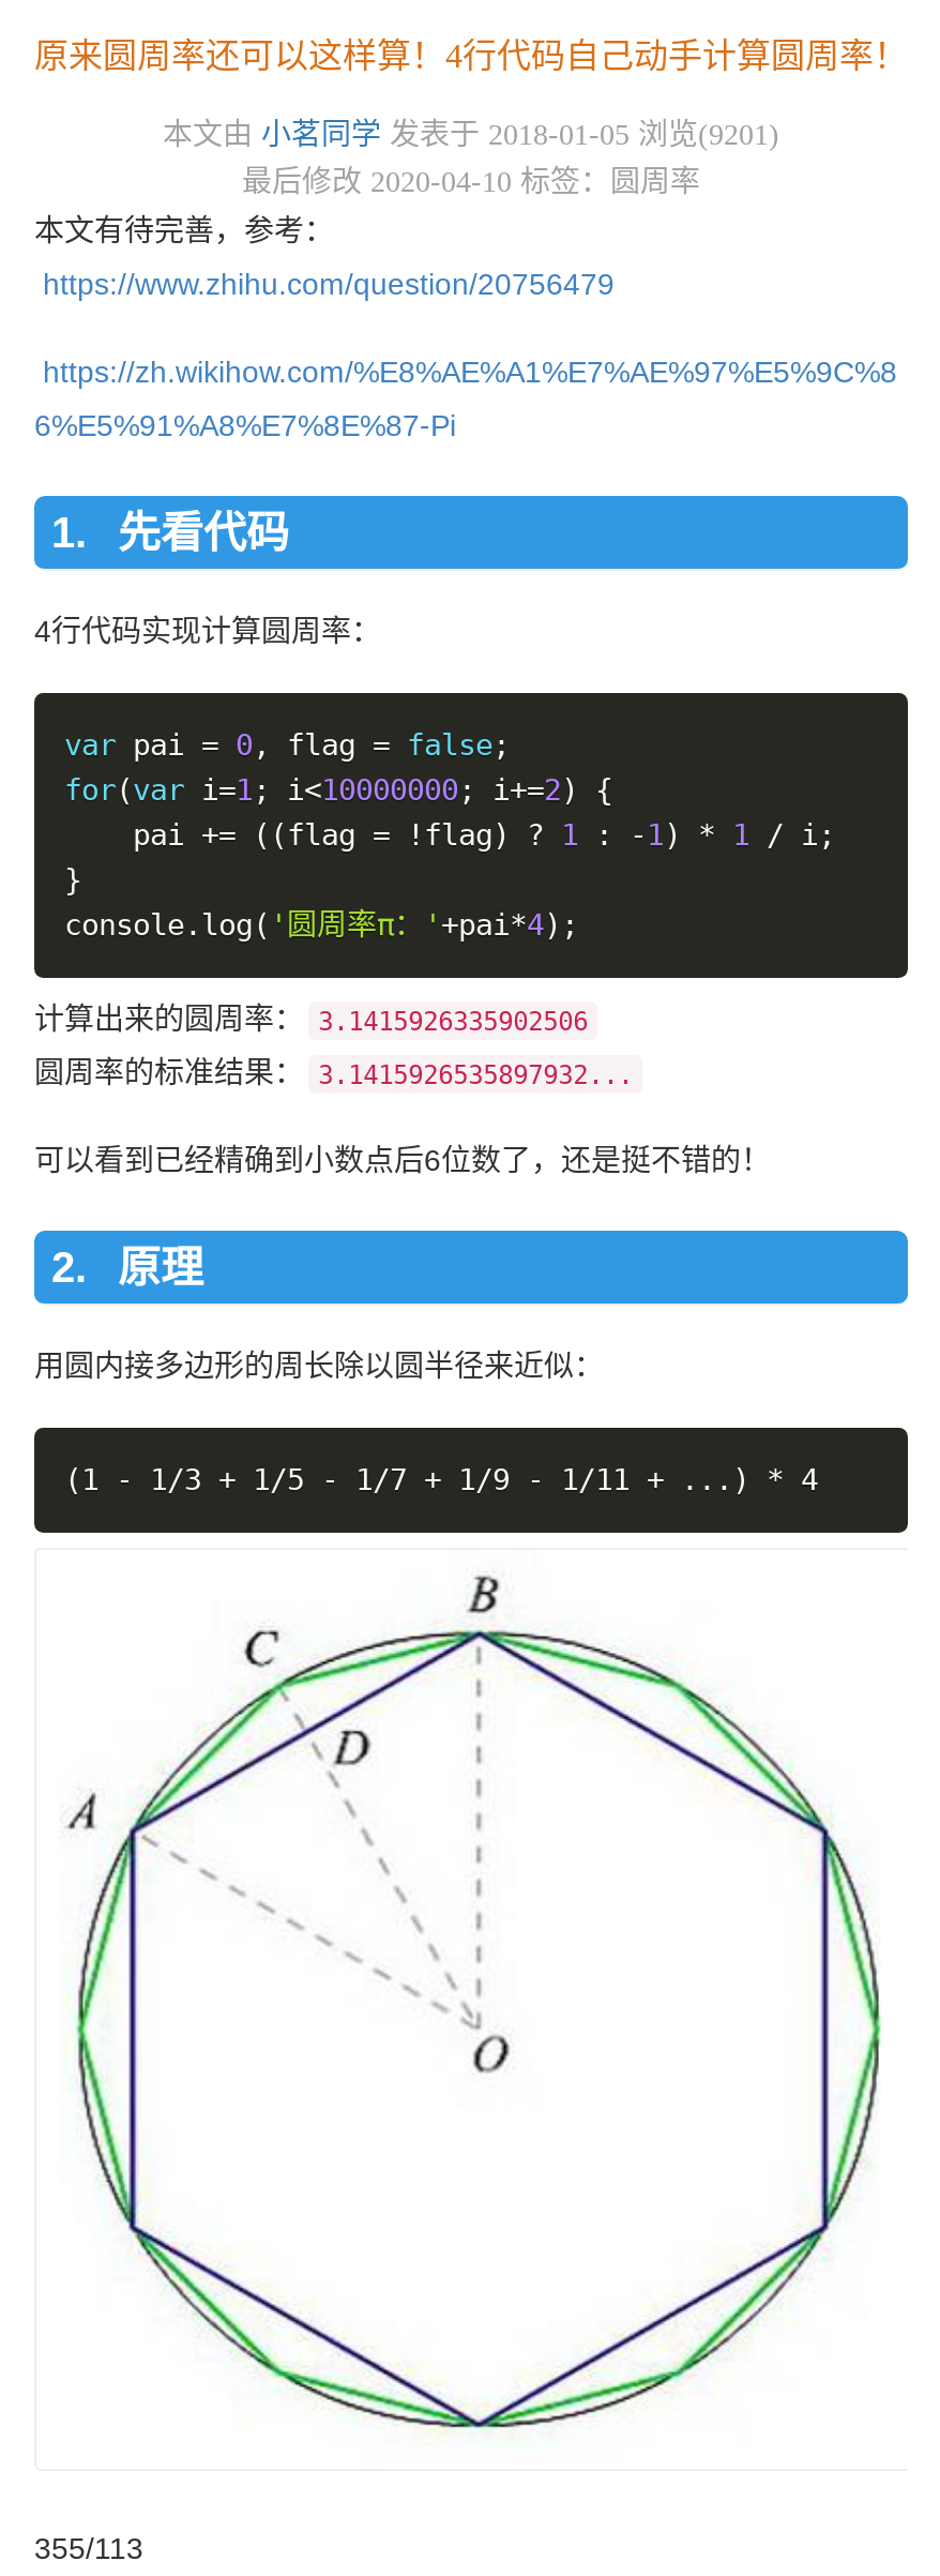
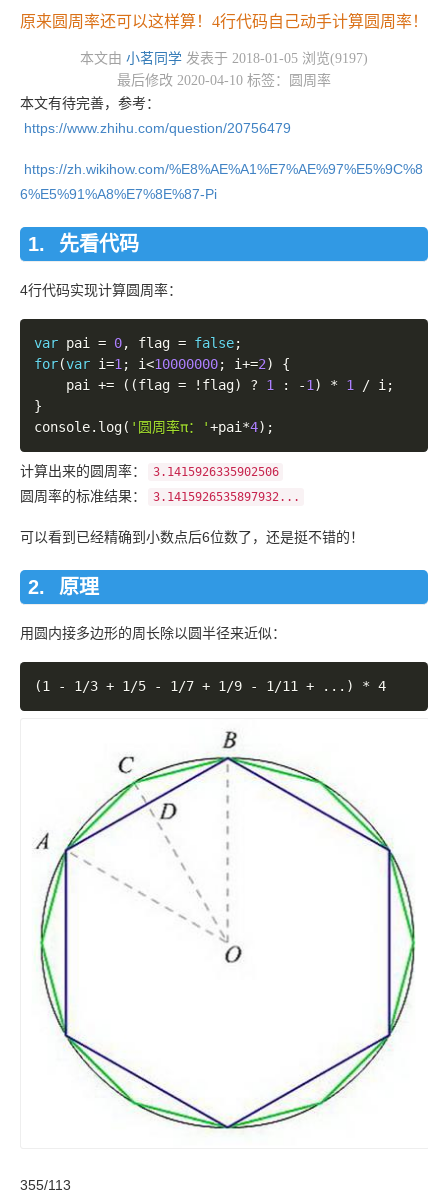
- 本文由小茗同学发表于 2018-01-05 浏览(9201)
+ 本文由小茗同学发表于 2018-01-05 浏览(9197)
